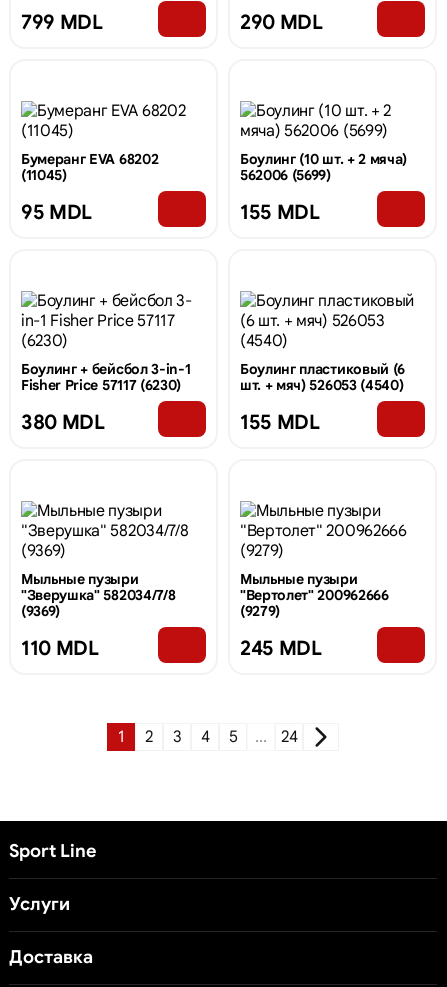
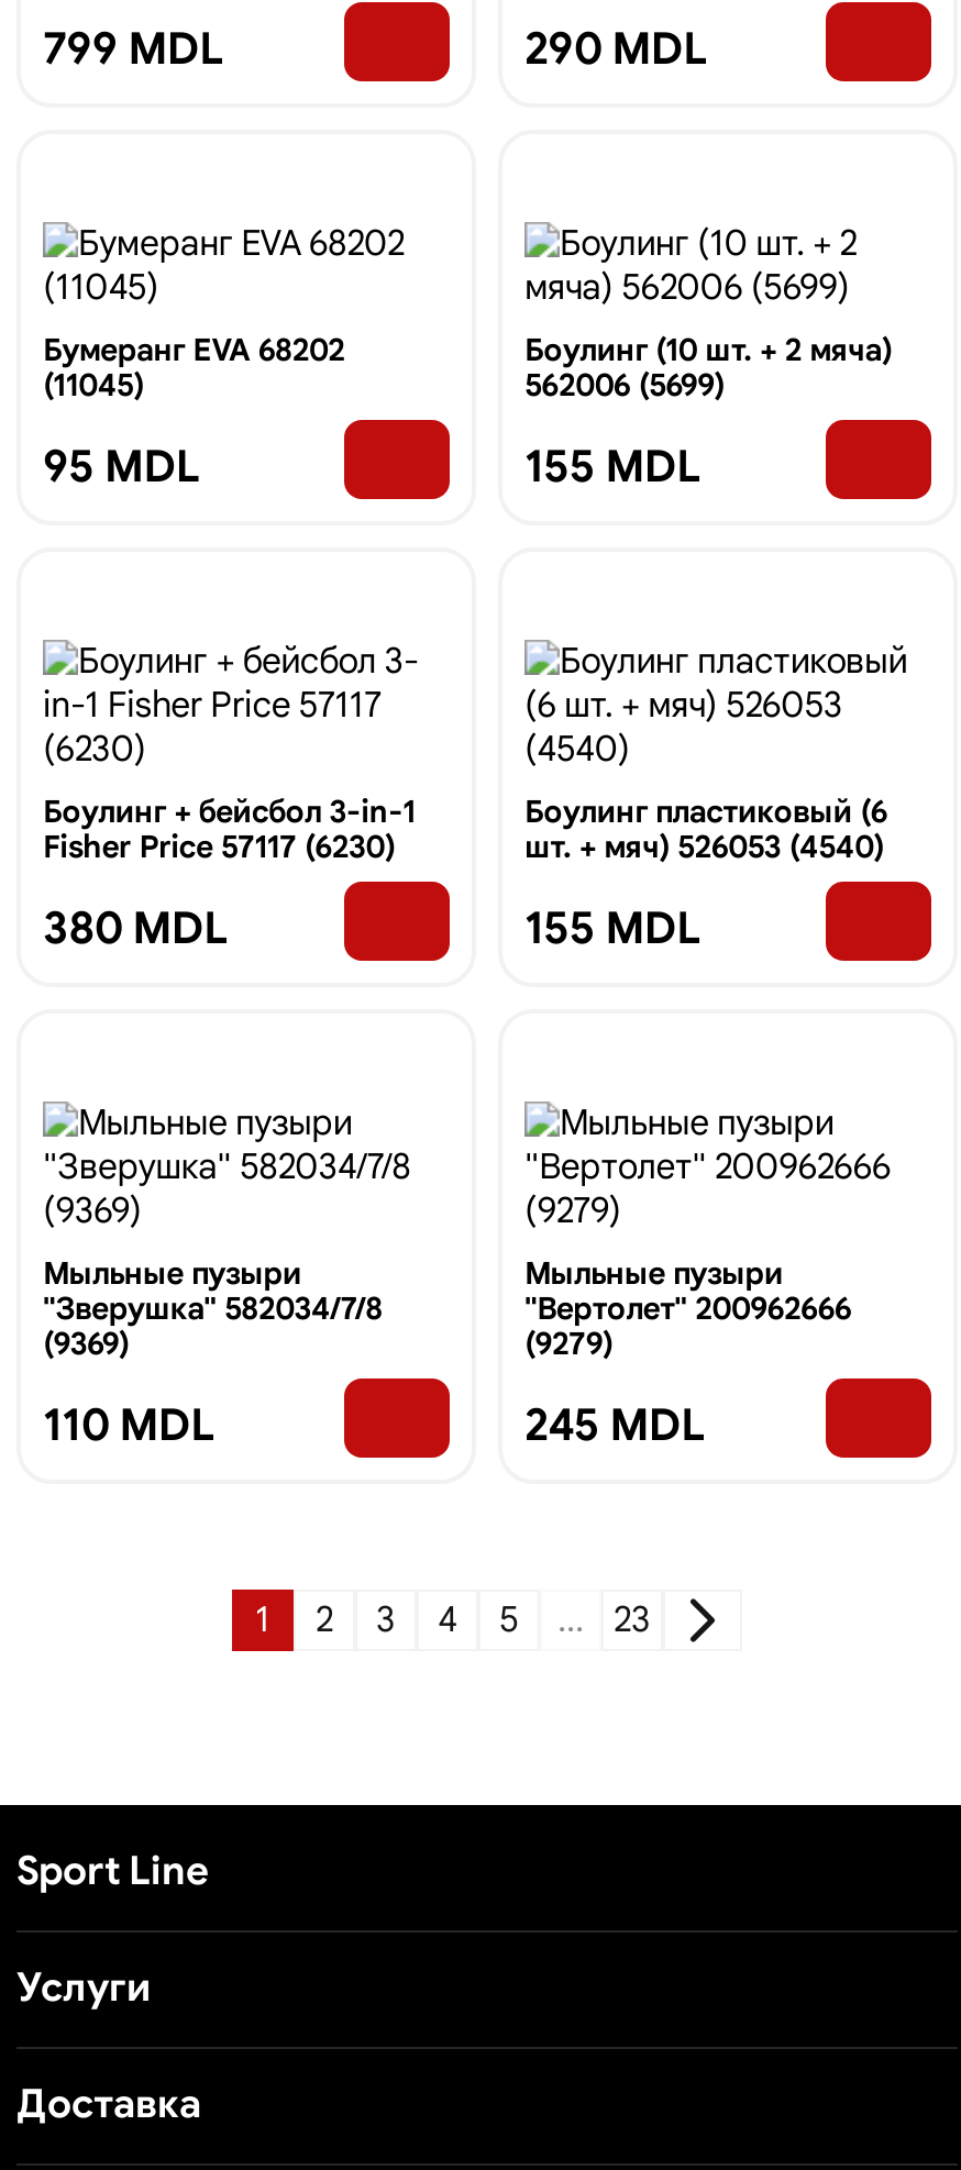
- 24
+ 23
